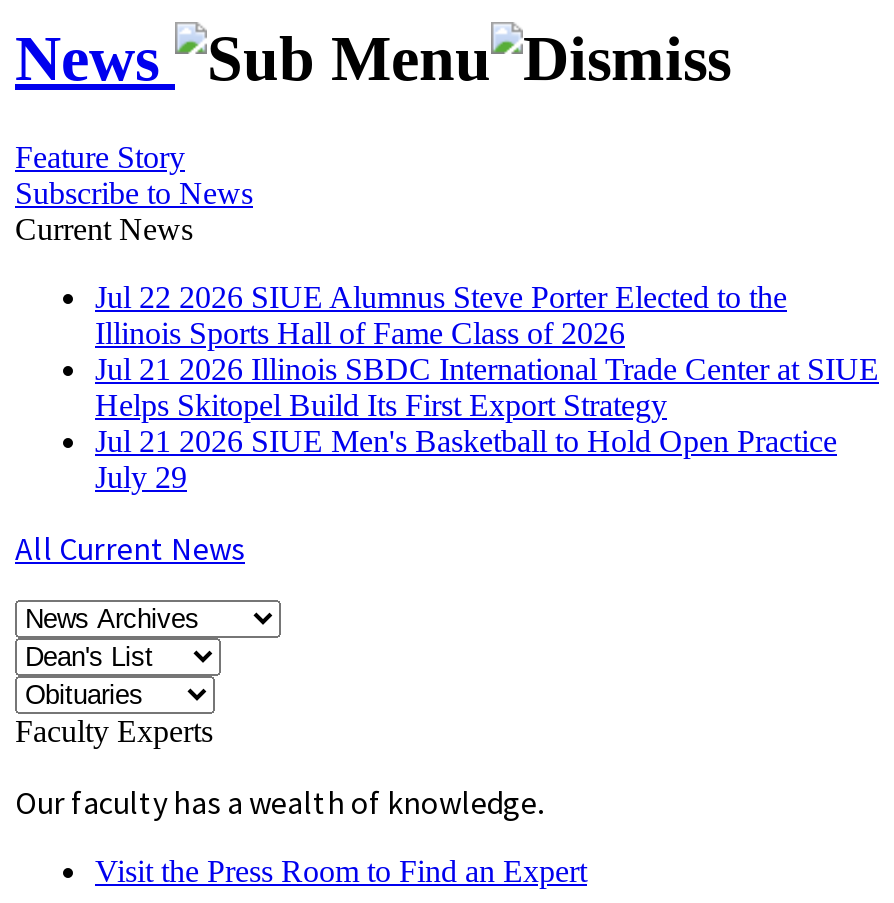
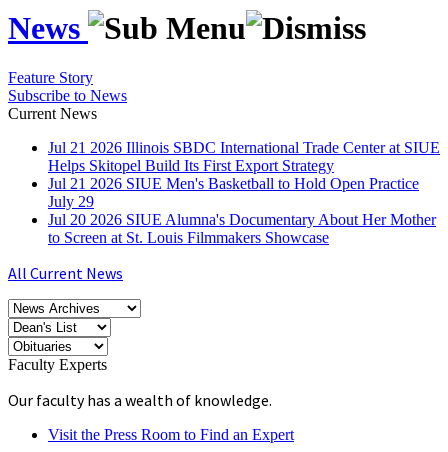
- Jul 22 2026 SIUE Alumnus Steve Porter Elected to the
- Illinois Sports Hall of Fame Class of 2026

moved up: Jul 21 2026 Illinois SBDC International Trade Center at SIUE | Helps Skitopel Build Its First Export Strategy | Jul 21 2026 SIUE Men's Basketball to Hold Open Practice | July 29

+ Jul 20 2026 SIUE Alumna's Documentary About Her Mother
+ to Screen at St. Louis Filmmakers Showcase
